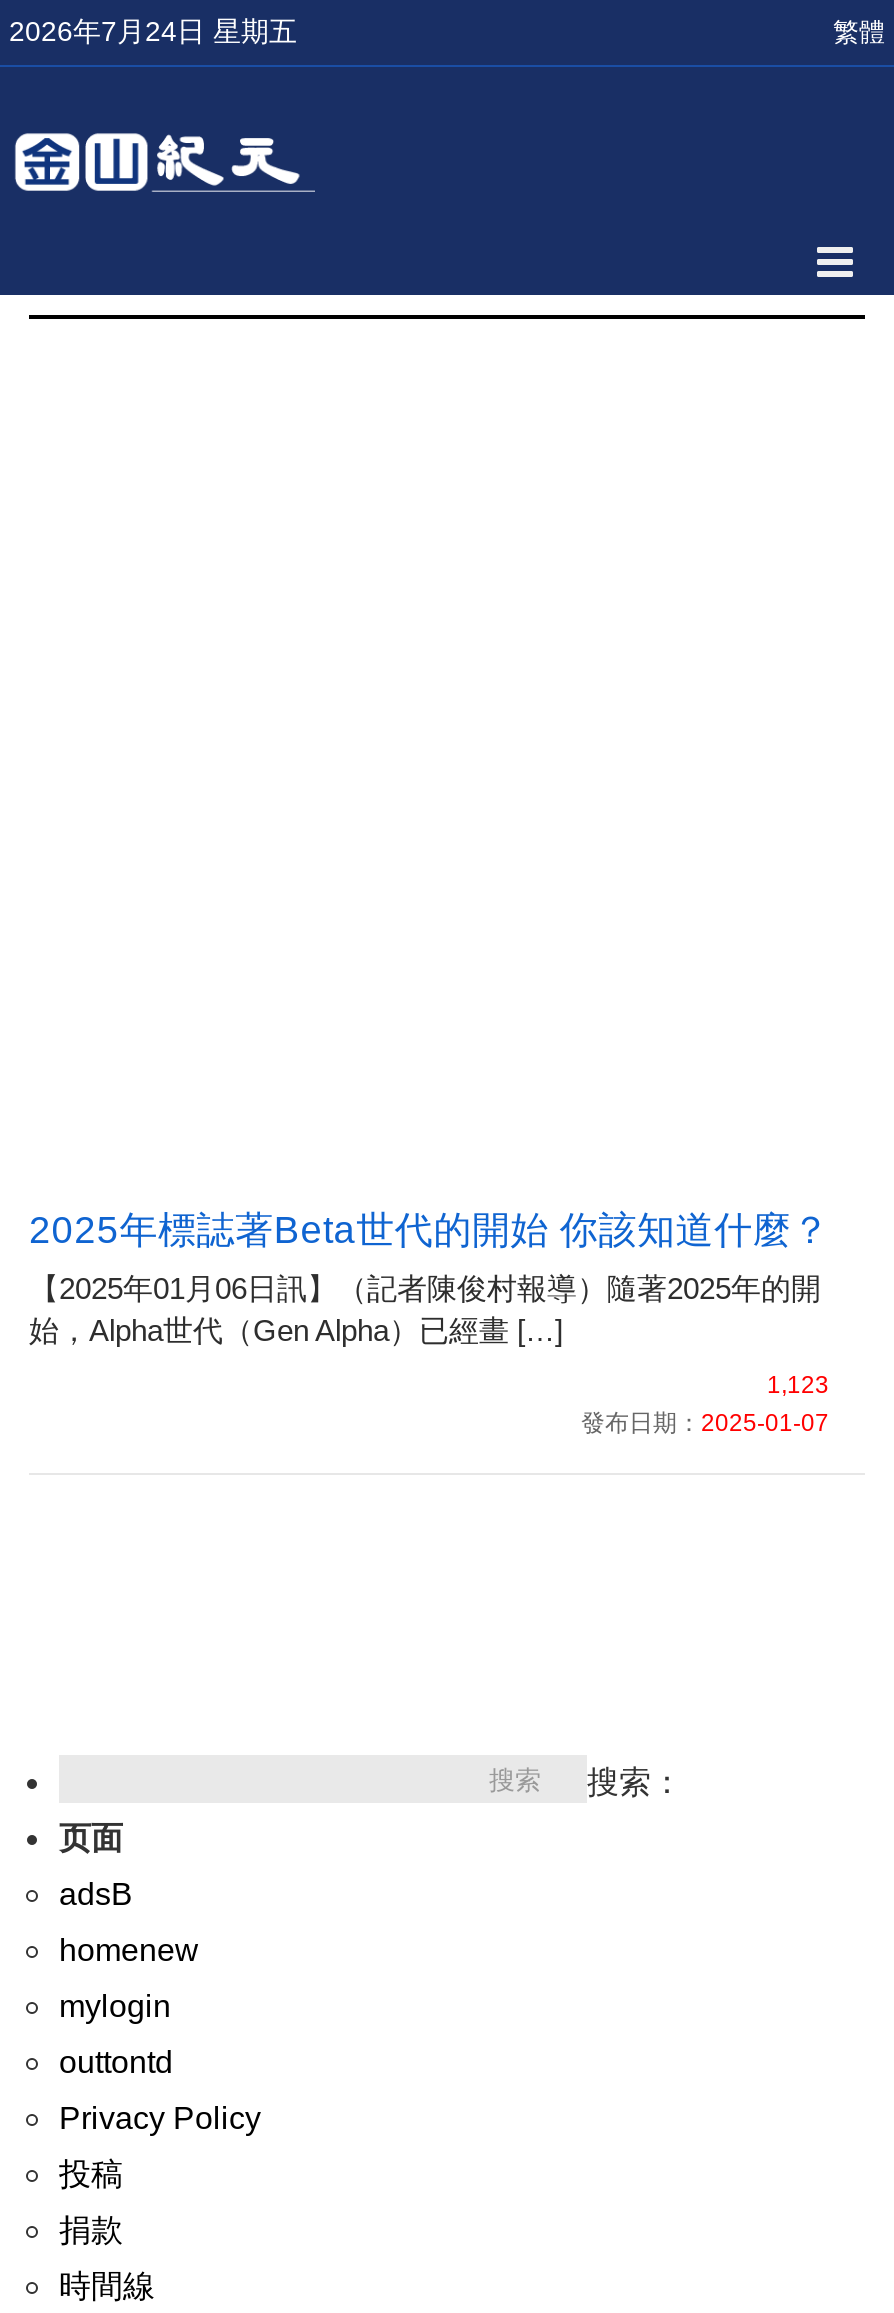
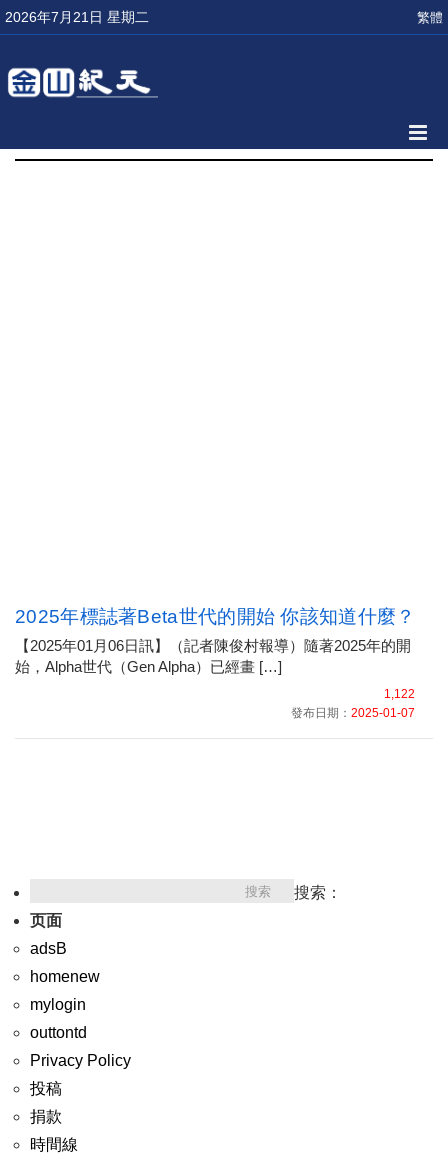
- 2026年7月24日 星期五
+ 2026年7月21日 星期二

- 1,123
+ 1,122
